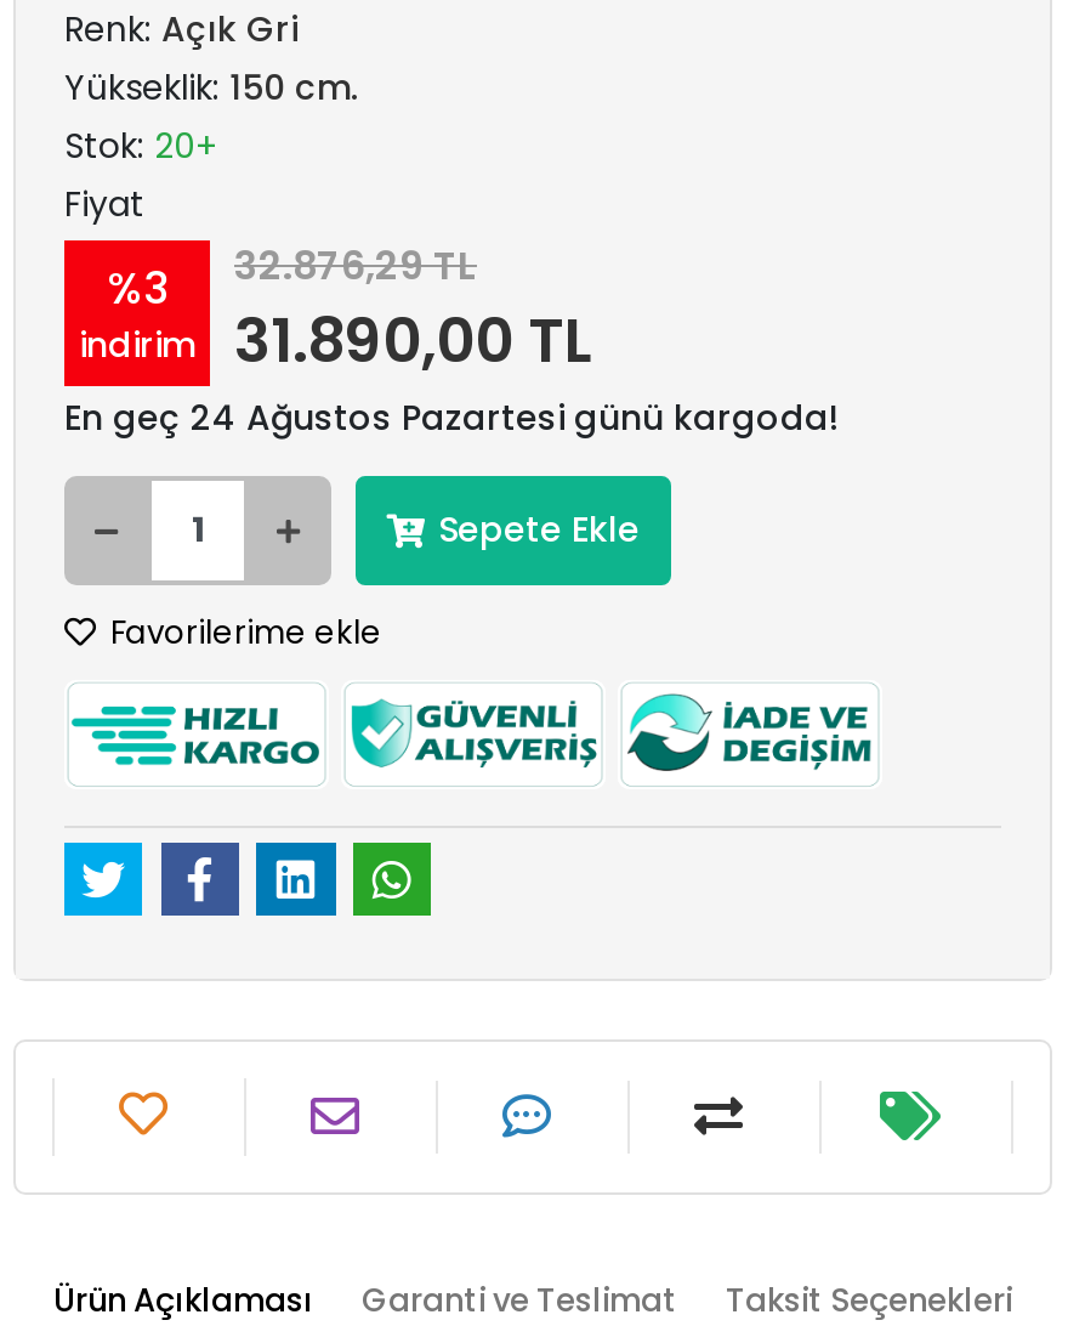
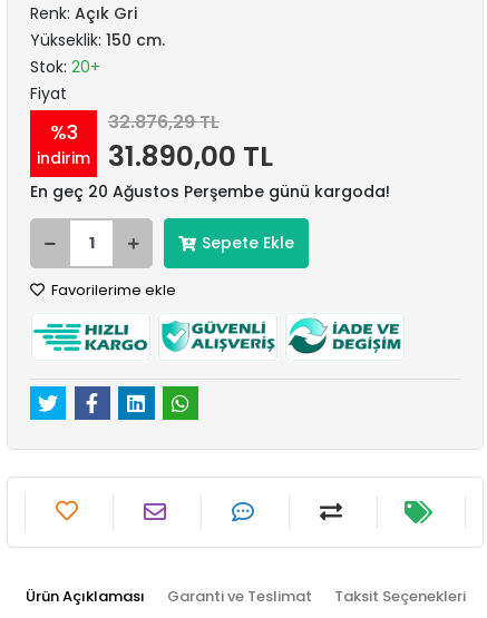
- En geç 24 Ağustos Pazartesi günü kargoda!
+ En geç 20 Ağustos Perşembe günü kargoda!
